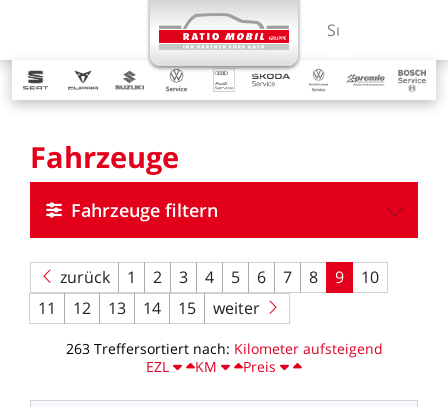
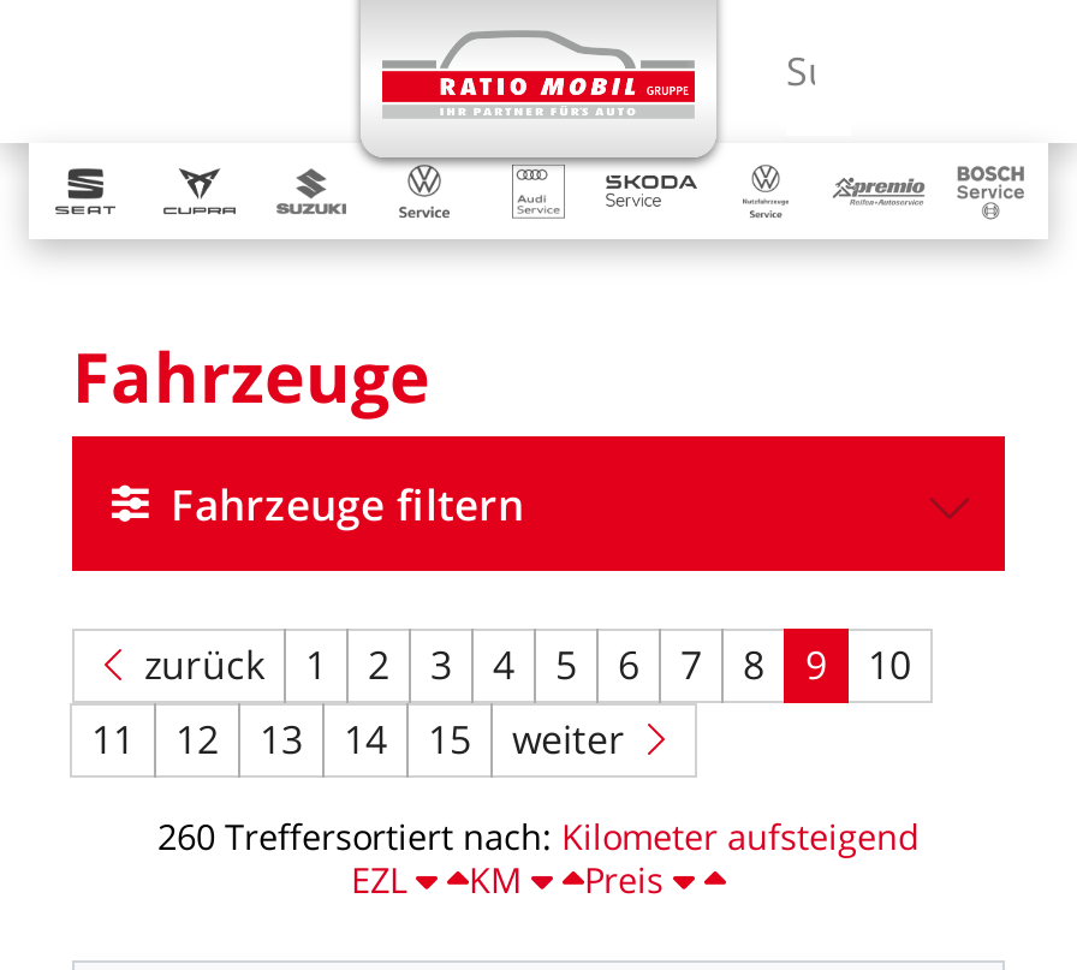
- 263 Treffersortiert nach: Kilometer aufsteigend
+ 260 Treffersortiert nach: Kilometer aufsteigend
